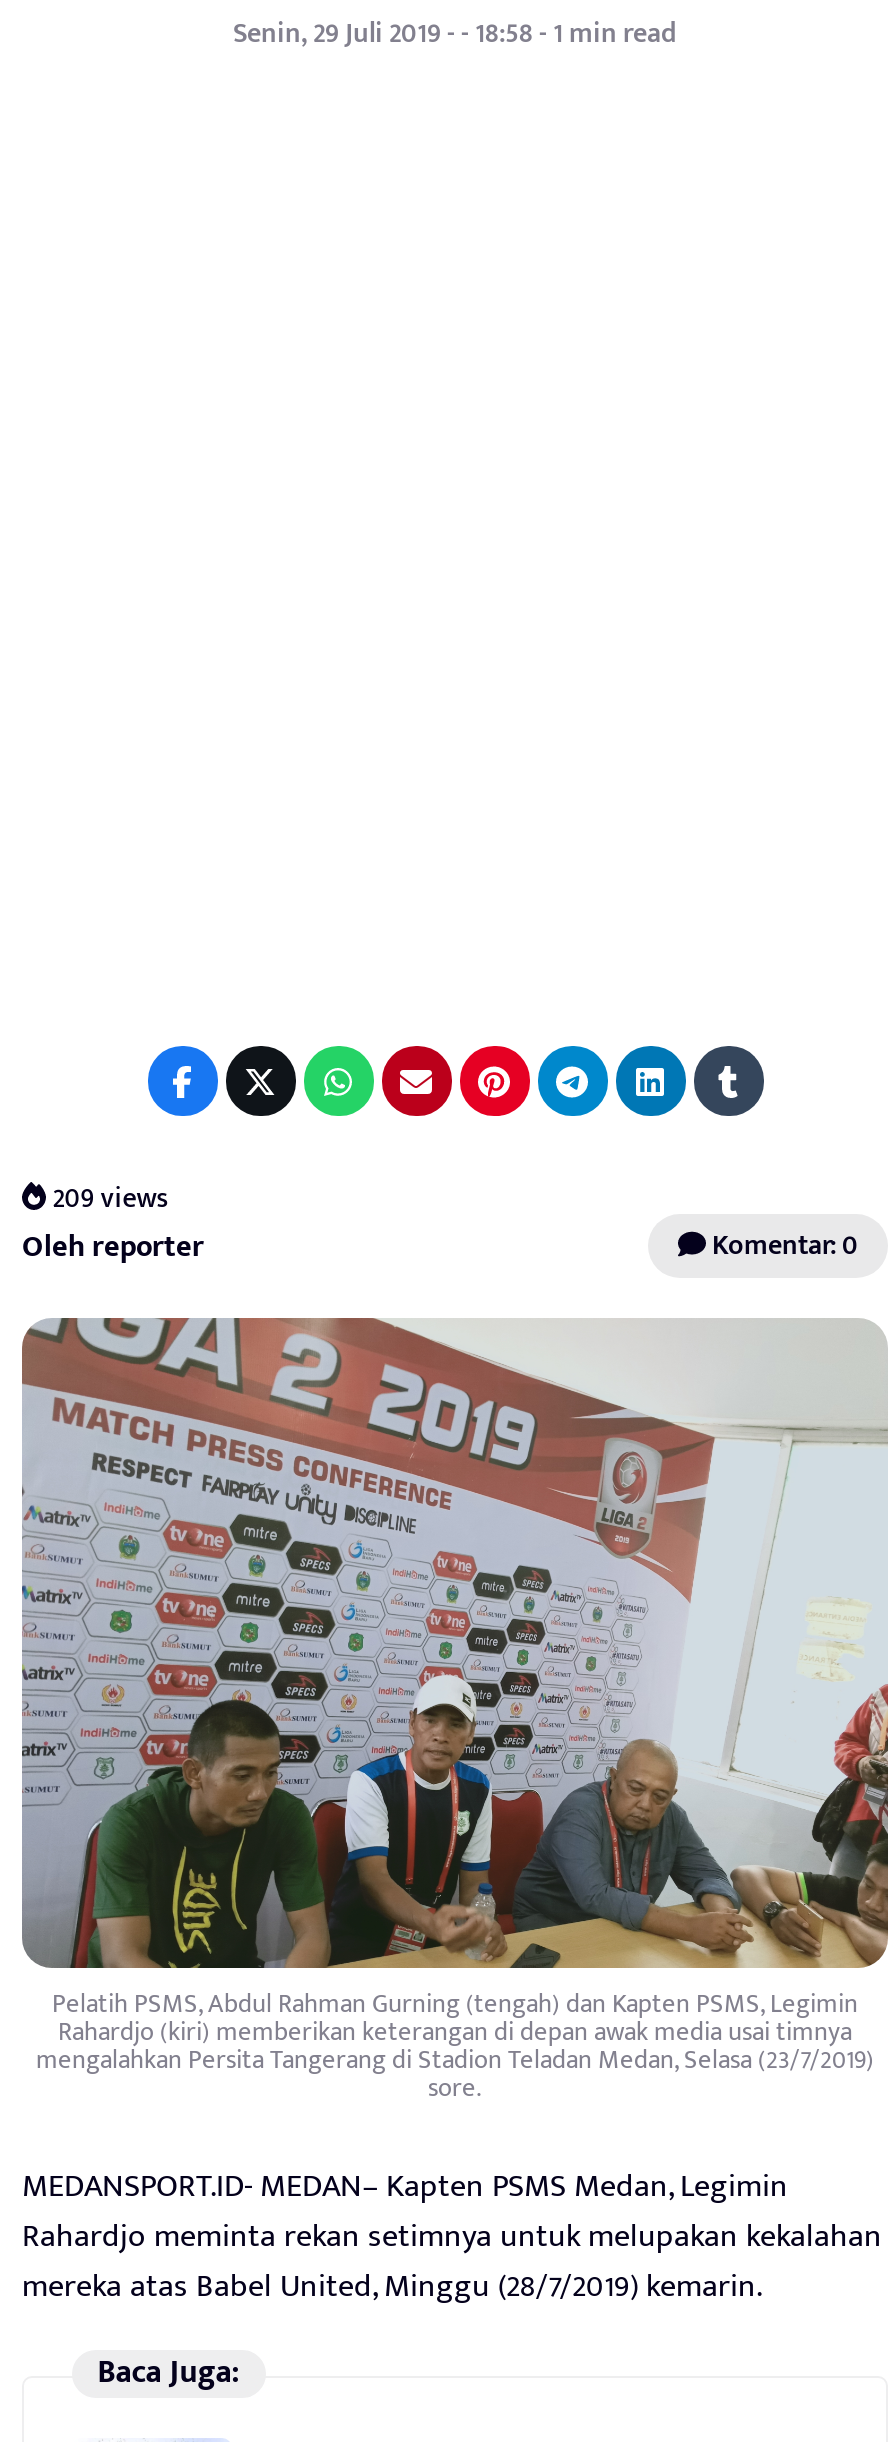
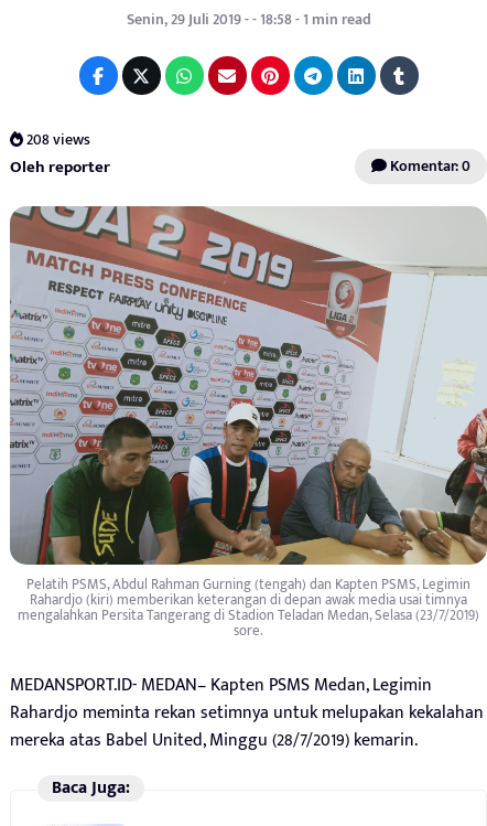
- 209 views
+ 208 views
